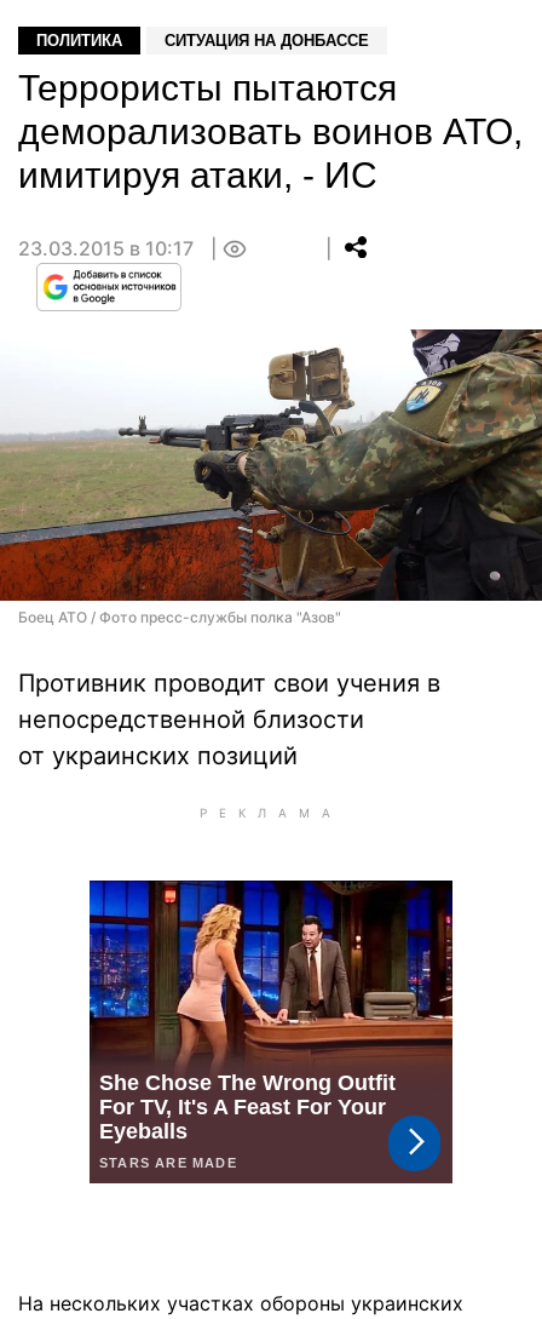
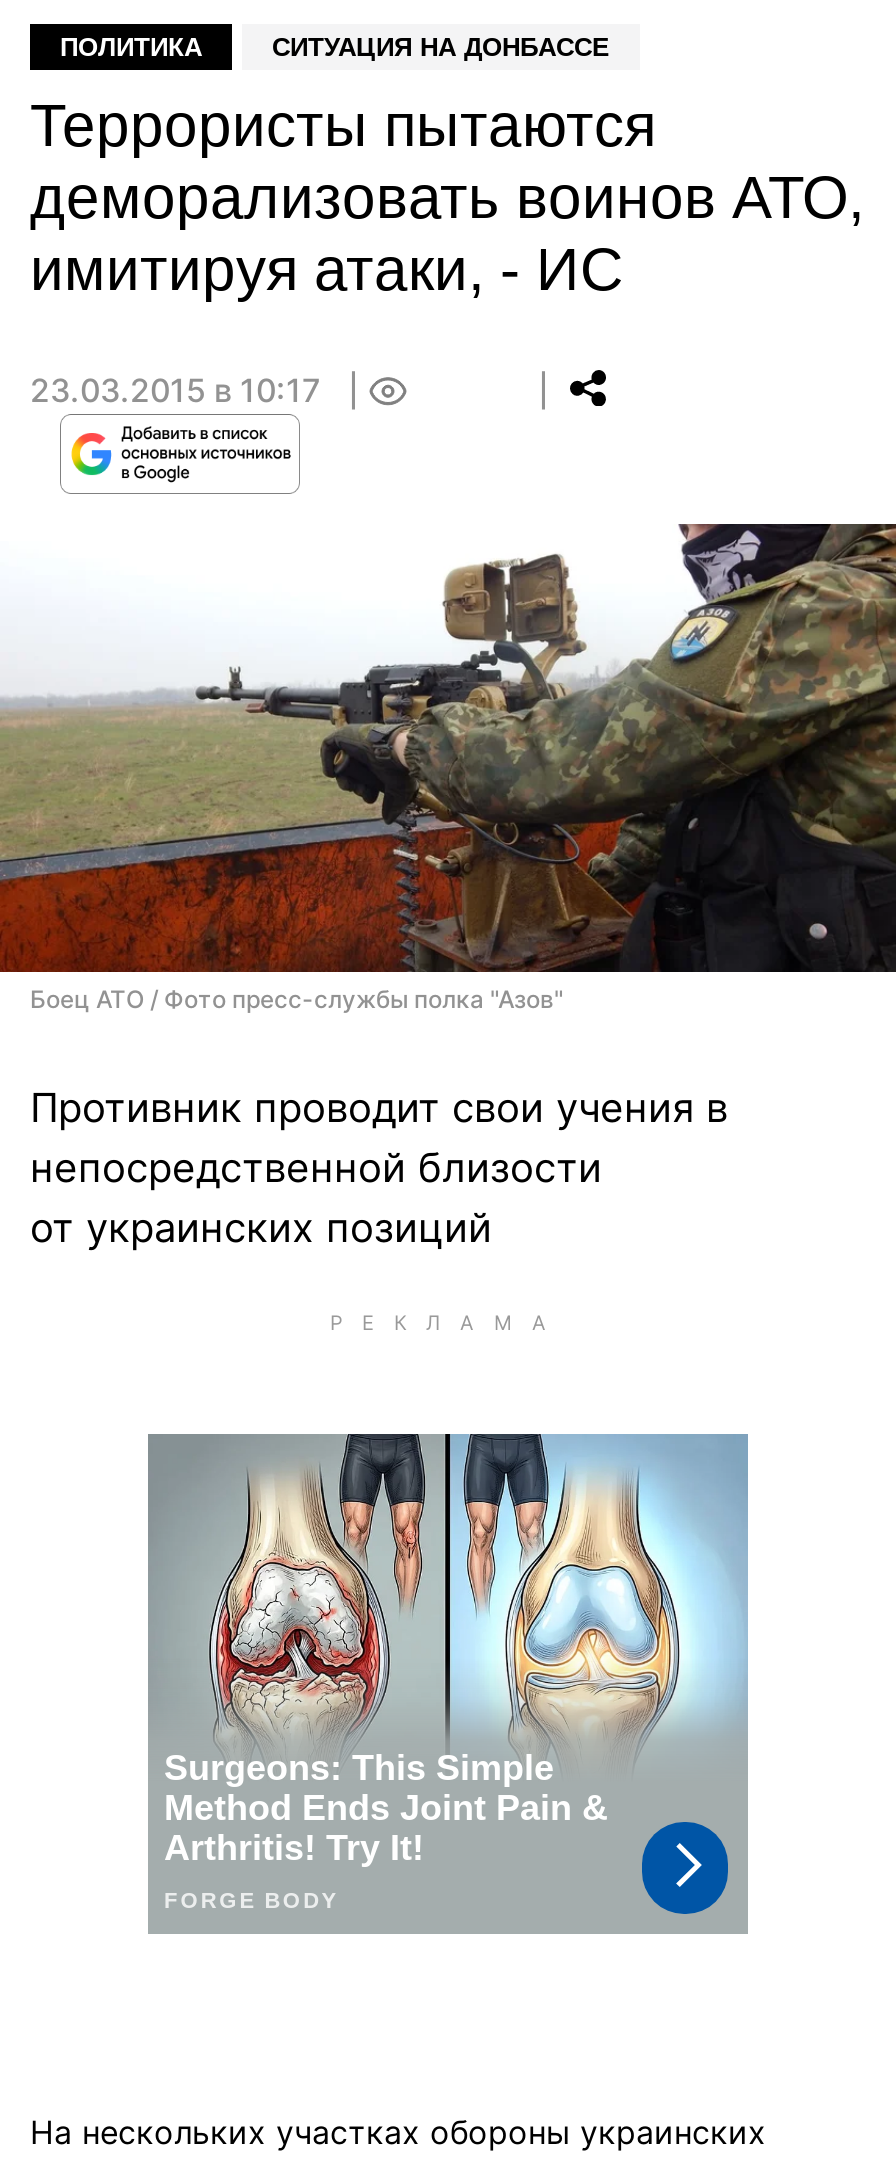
- [image]
+ [image]
